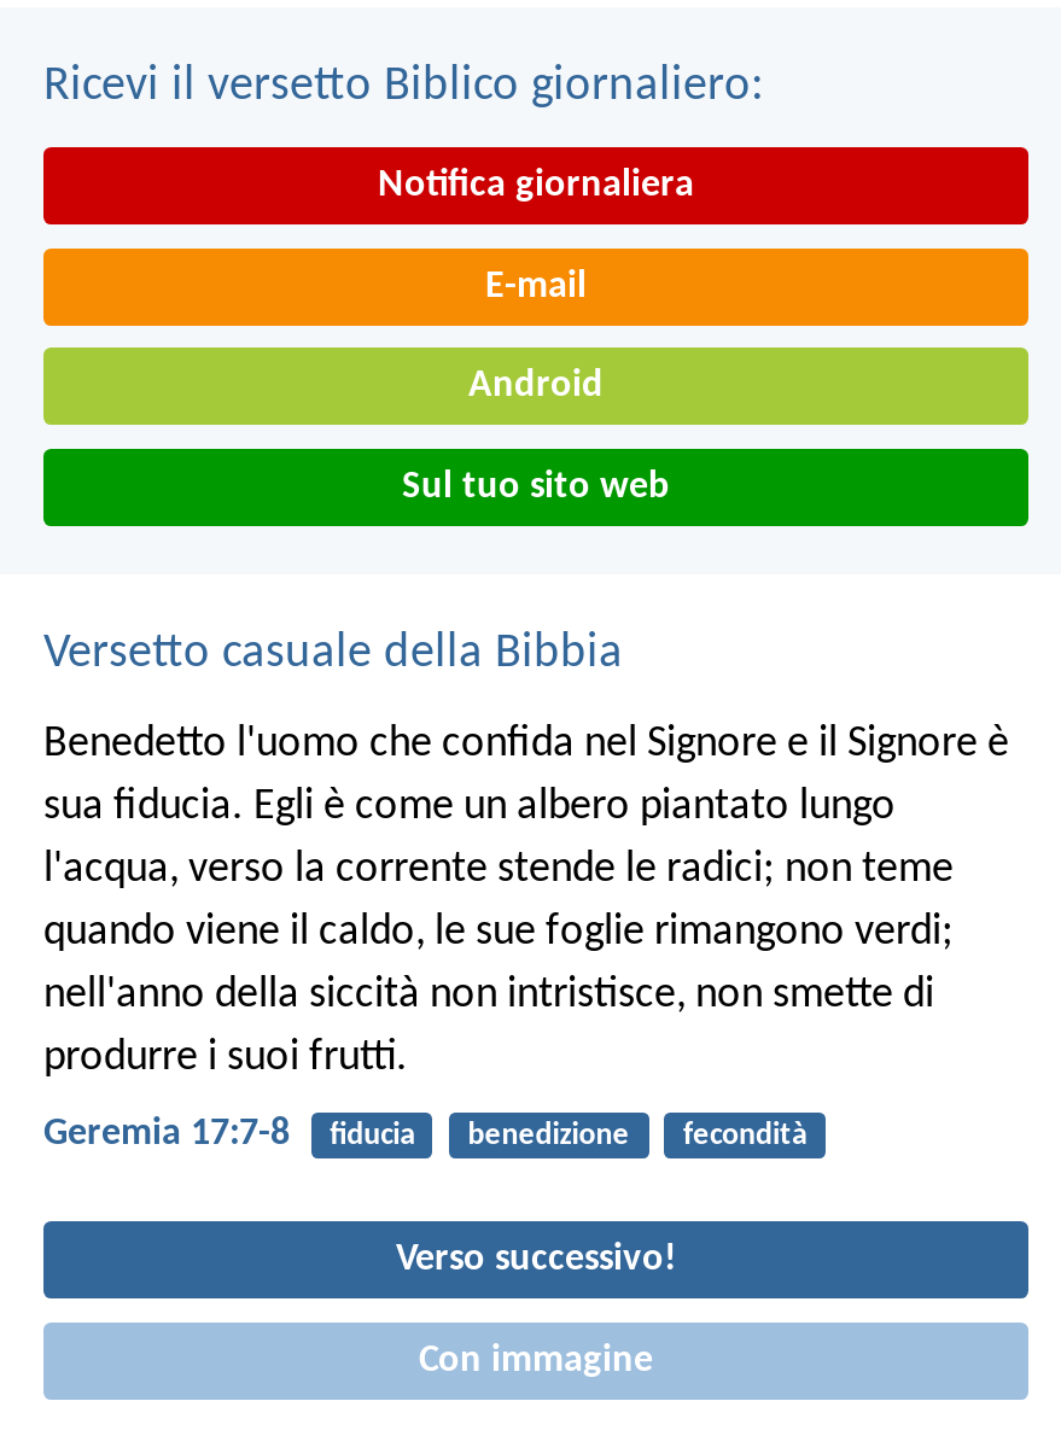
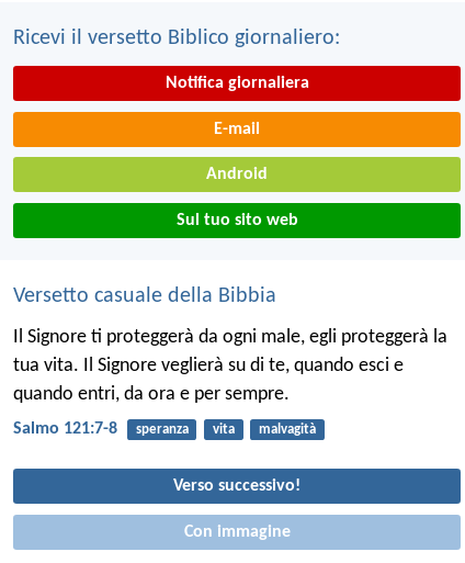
- Benedetto l'uomo che confida nel Signore e il Signore è
- sua fiducia. Egli è come un albero piantato lungo
- l'acqua, verso la corrente stende le radici; non teme
- quando viene il caldo, le sue foglie rimangono verdi;
- nell'anno della siccità non intristisce, non smette di
- produrre i suoi frutti.
+ Il Signore ti proteggerà da ogni male, egli proteggerà la
+ tua vita. Il Signore veglierà su di te, quando esci e
+ quando entri, da ora e per sempre.

- Geremia 17:7-8
- fiducia
- benedizione
- fecondità
+ Salmo 121:7-8
+ speranza
+ vita
+ malvagità
